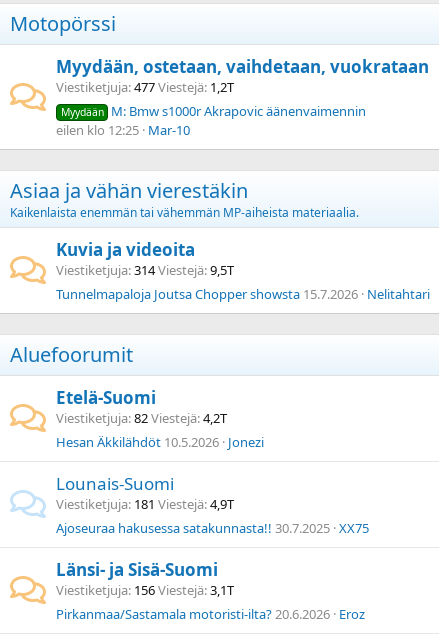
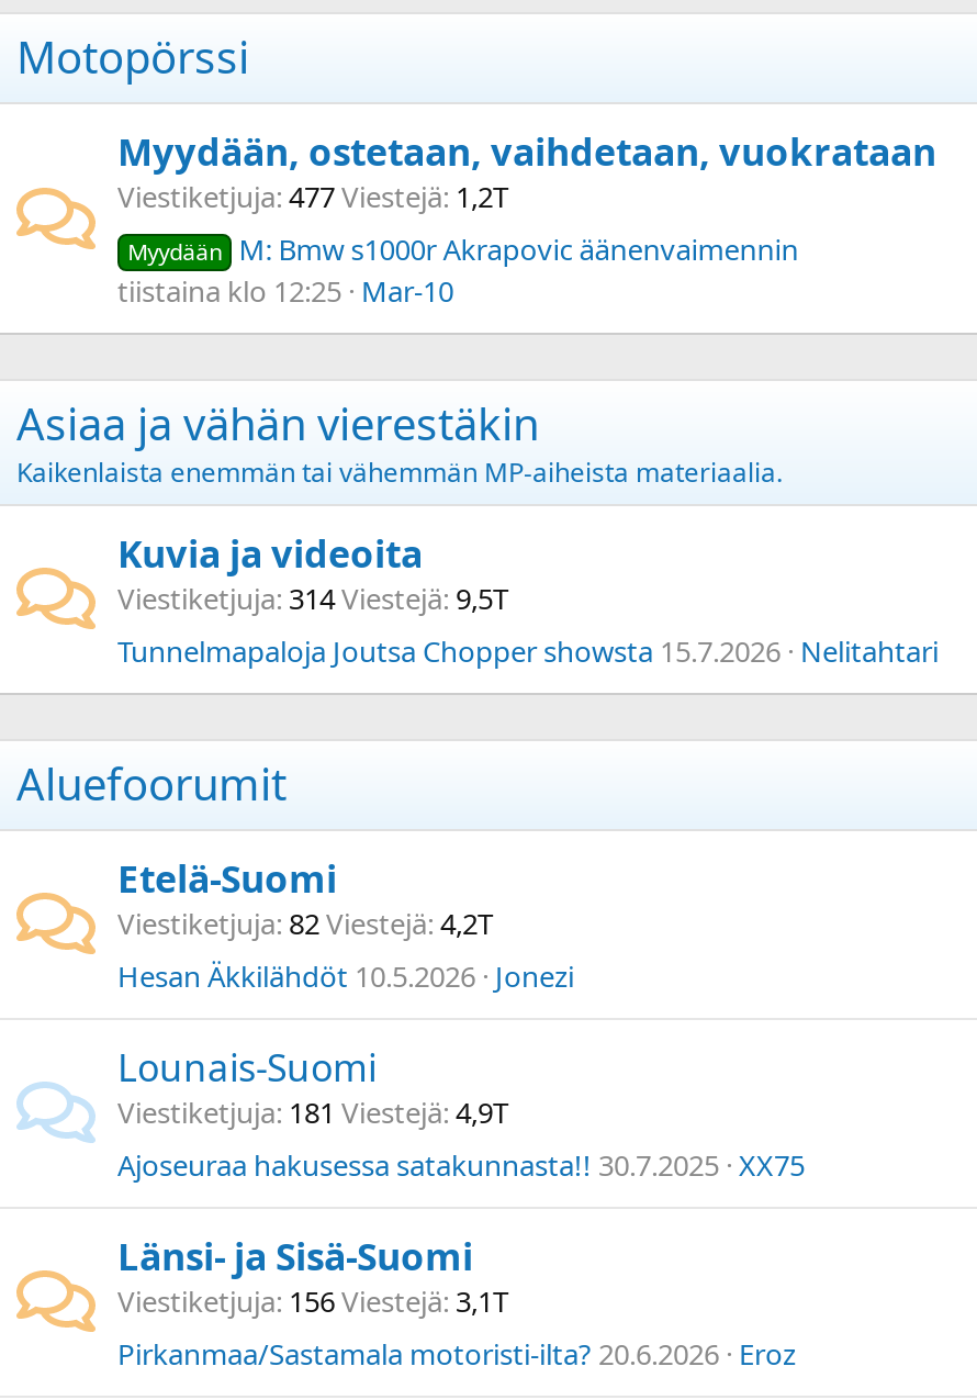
- eilen klo 12:25 Mar-10
+ tiistaina klo 12:25 Mar-10
